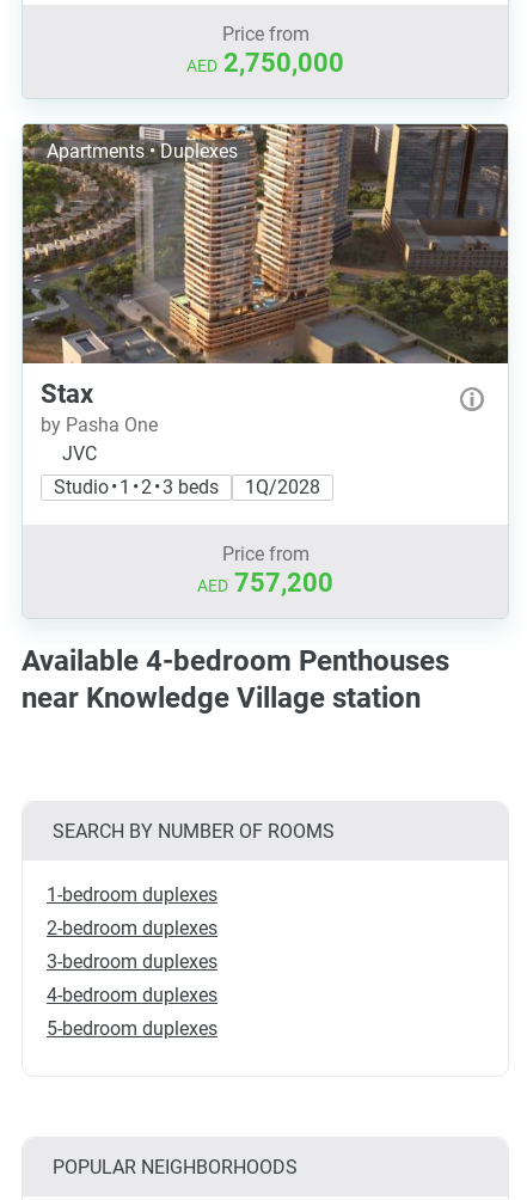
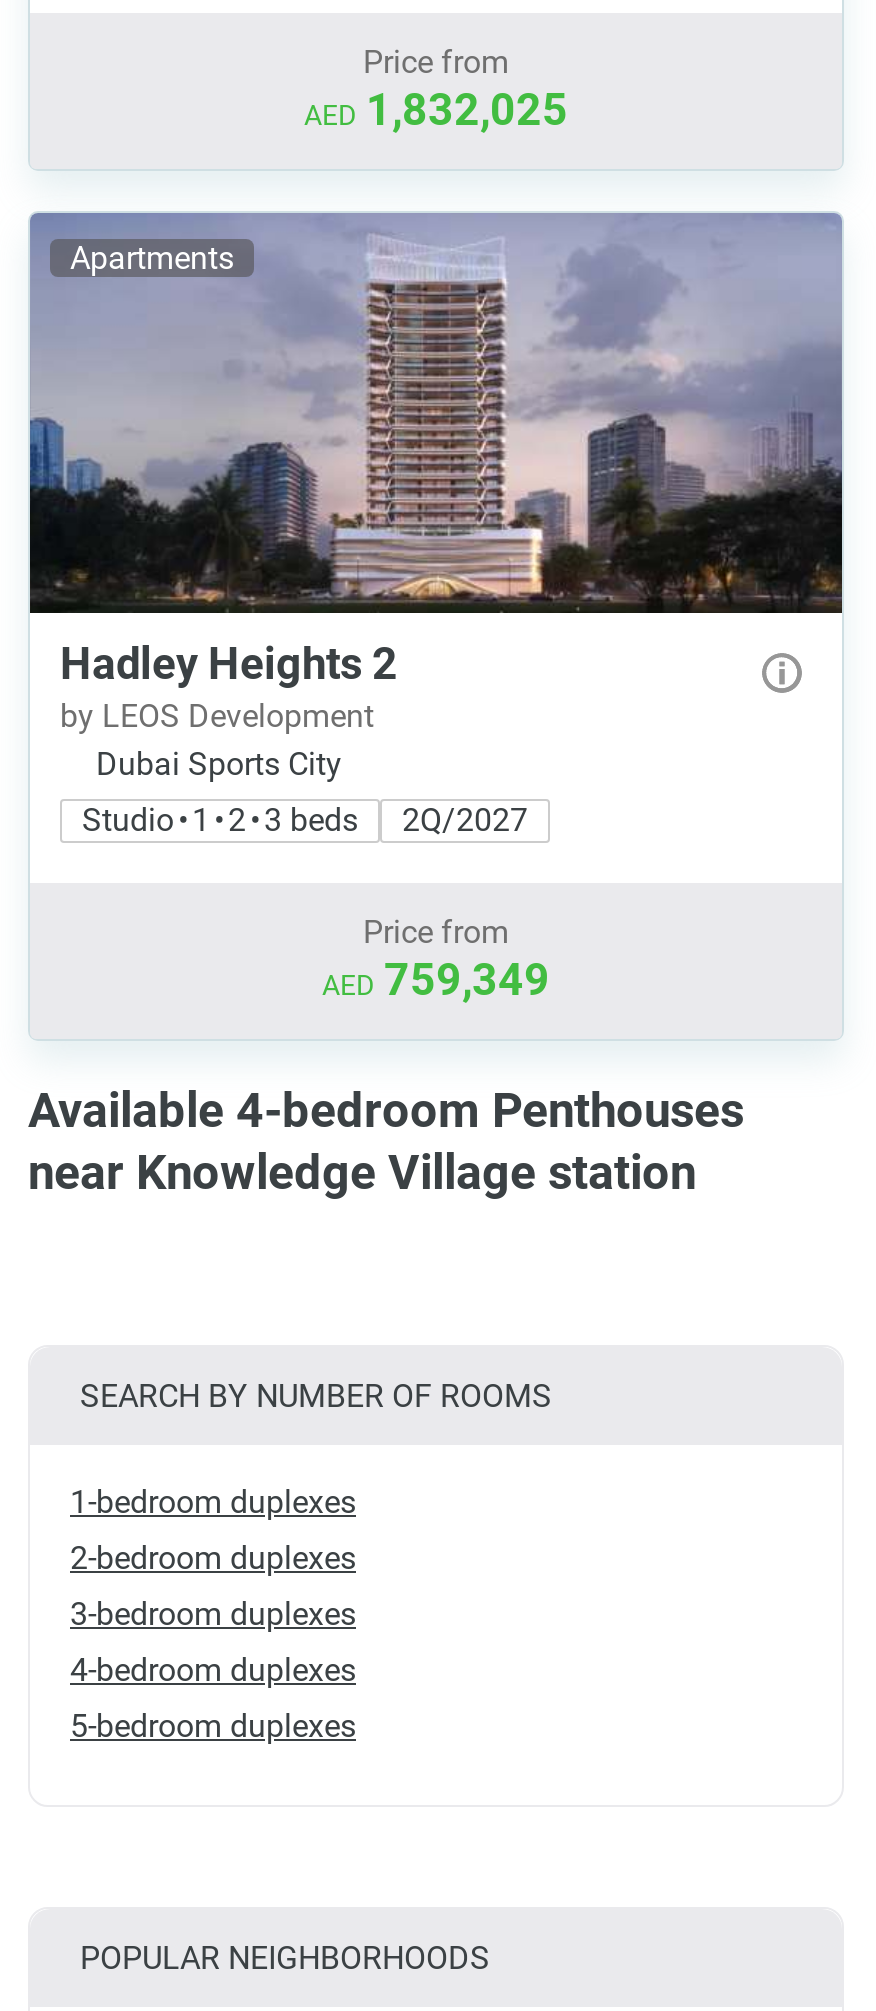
- AED 2,750,000
+ AED 1,832,025

- [image]
- Apartments • Duplexes
+ [image]
+ Apartments

- Stax
- by Pasha One
- JVC
+ Hadley Heights 2
+ by LEOS Development
+ Dubai Sports City

- Studio • 1 • 2 • 3 beds 1Q/2028
+ Studio • 1 • 2 • 3 beds 2Q/2027

- AED 757,200
+ AED 759,349
